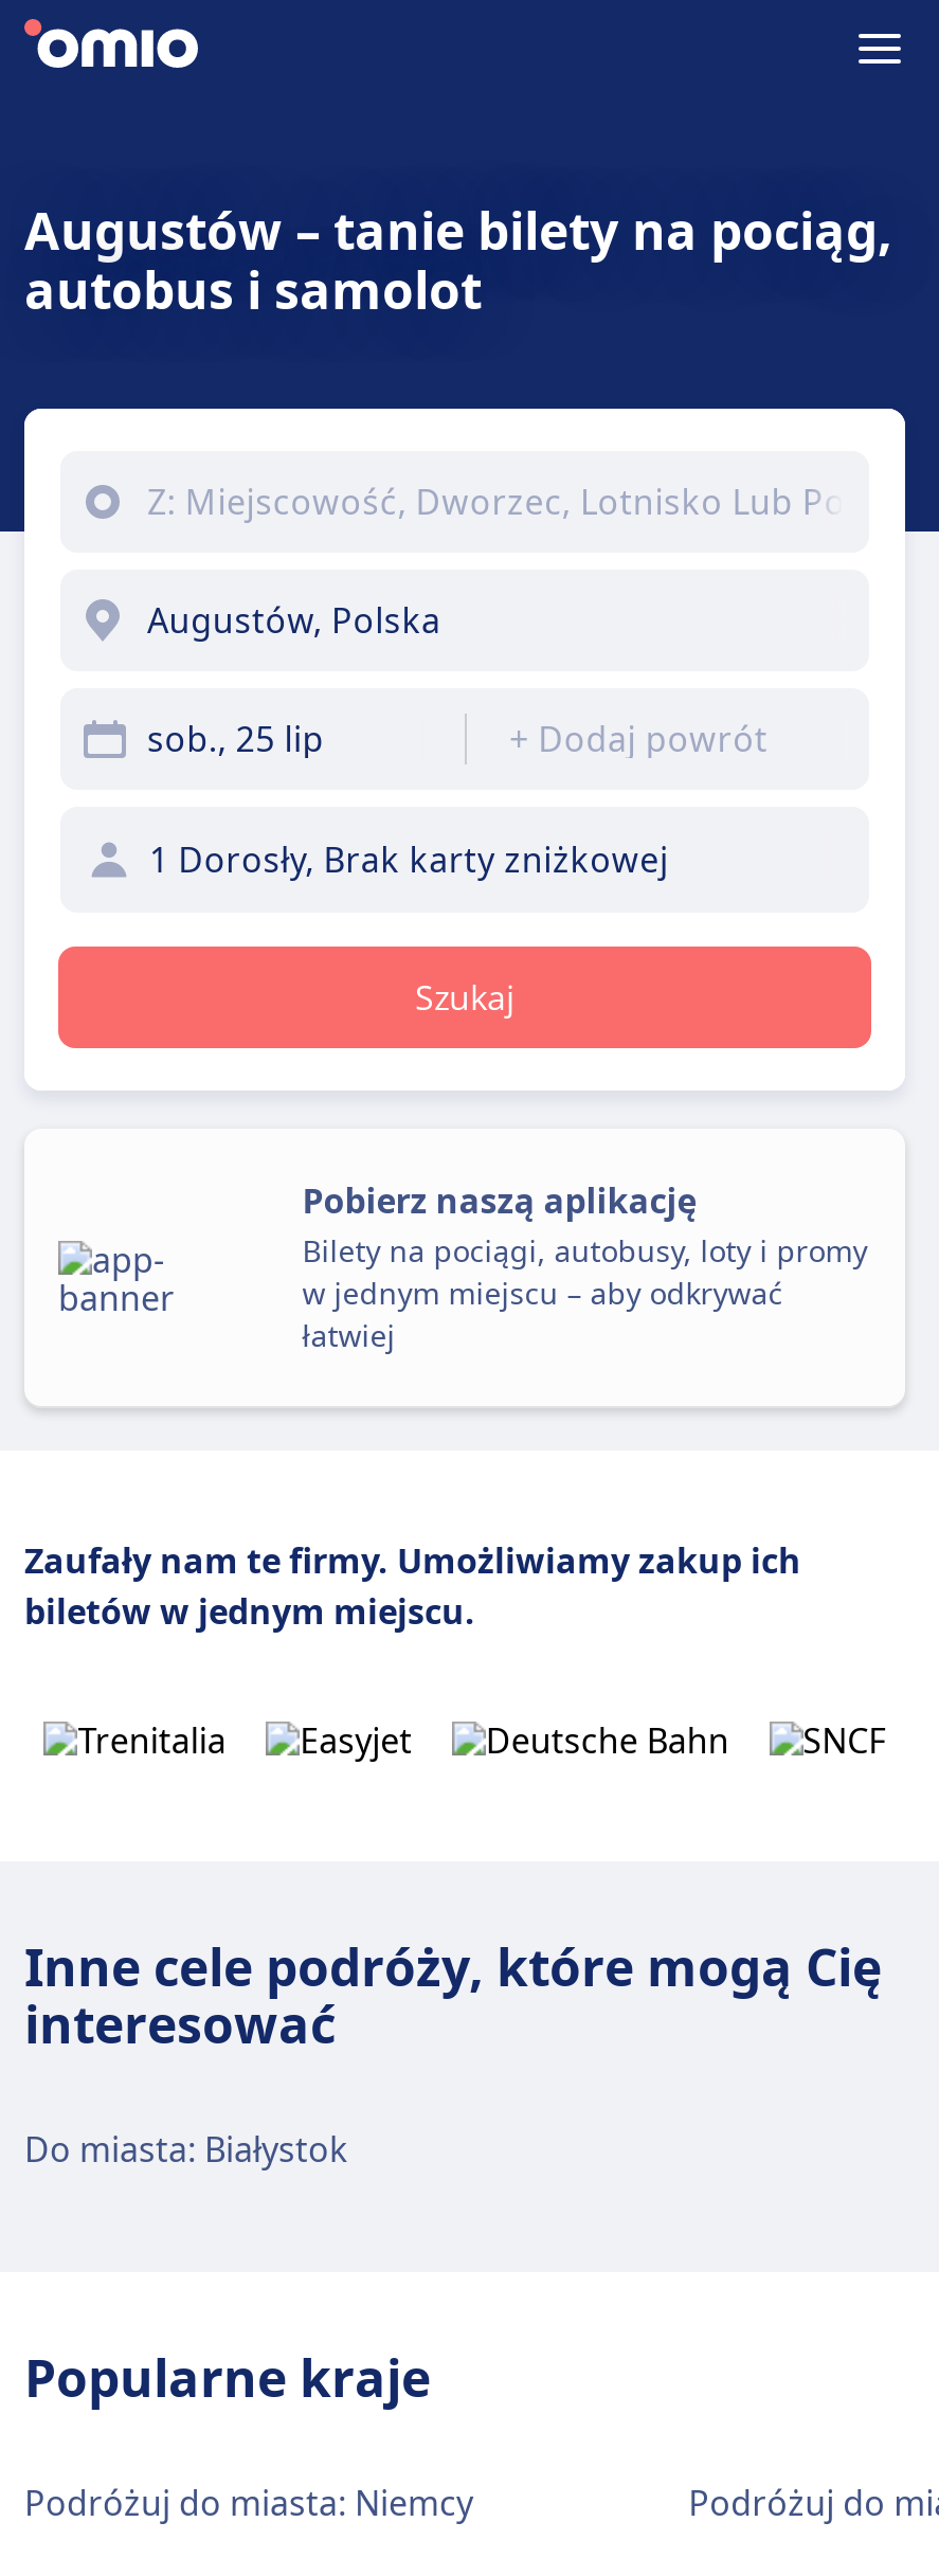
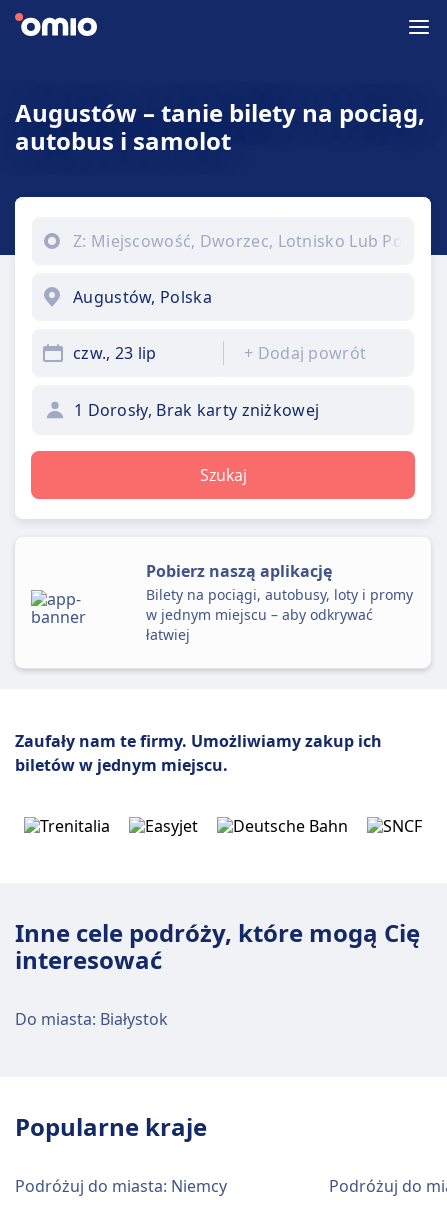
- sob., 25 lip
+ czw., 23 lip
